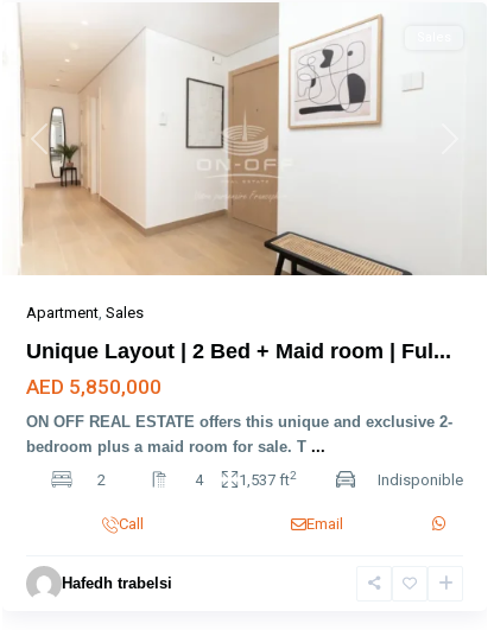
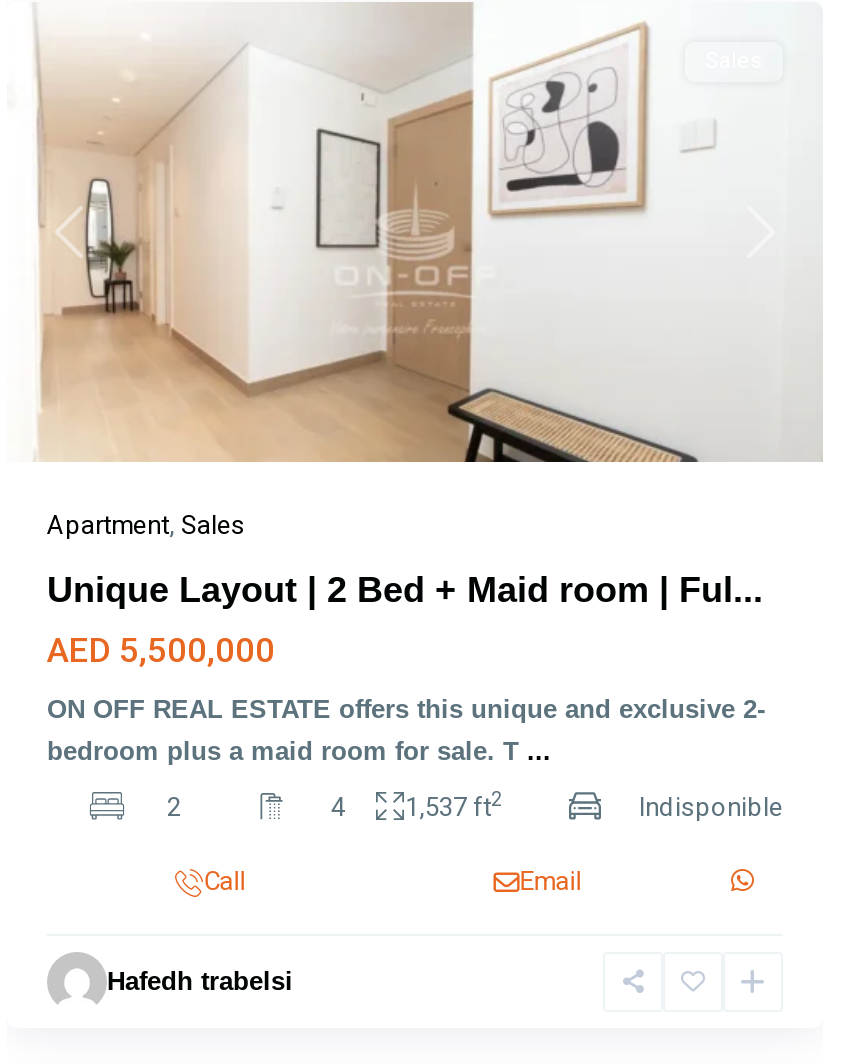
- AED 5,850,000
+ AED 5,500,000
